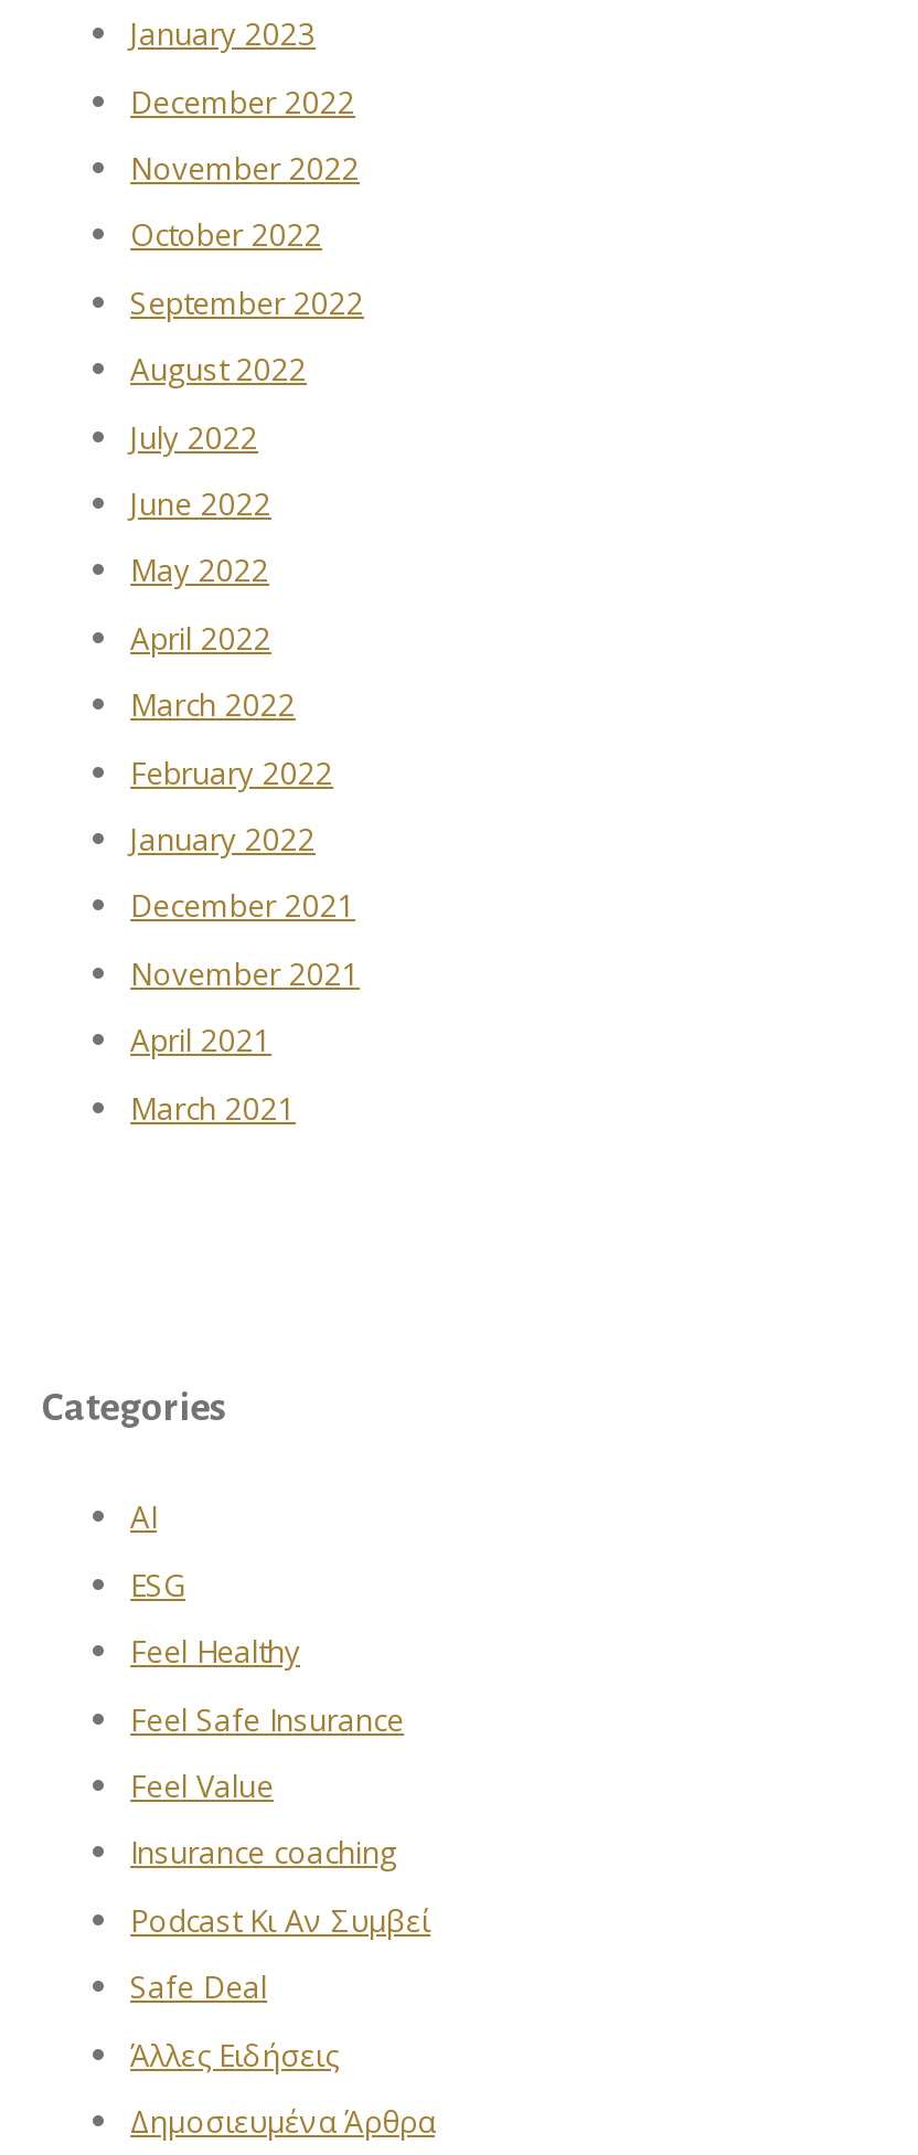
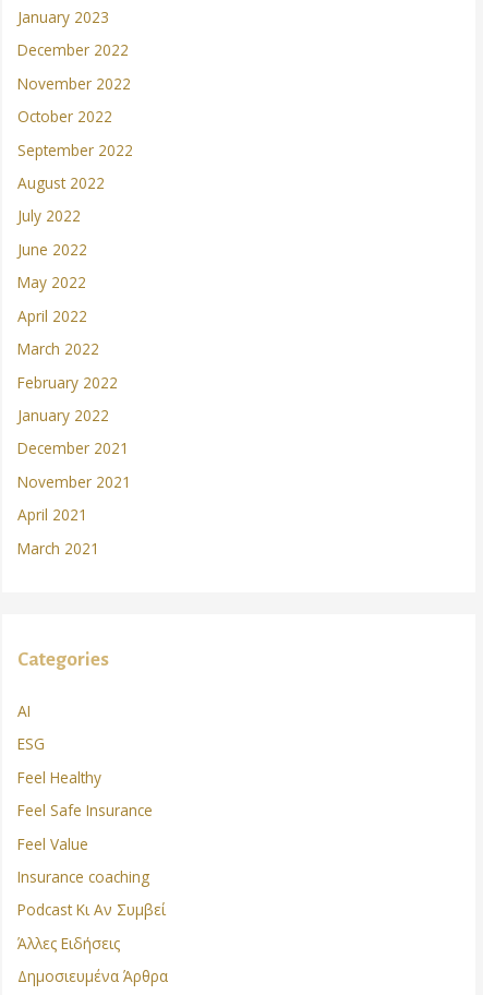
- Safe Deal
